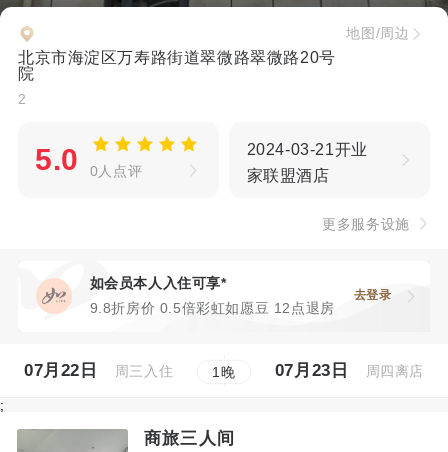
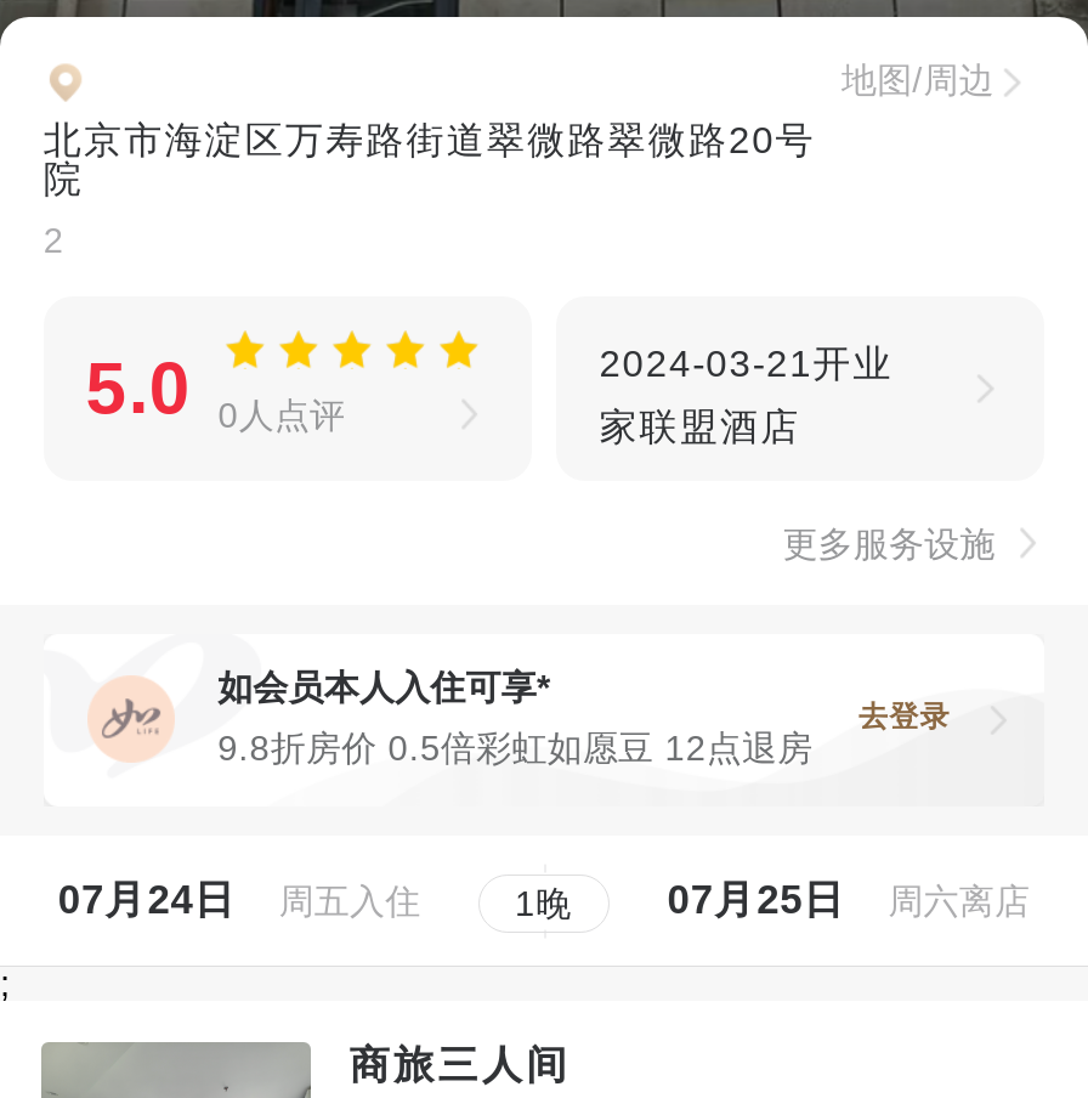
- 07月22日
+ 07月24日

- 周三入住
+ 周五入住

- 07月23日
+ 07月25日

- 周四离店
+ 周六离店
